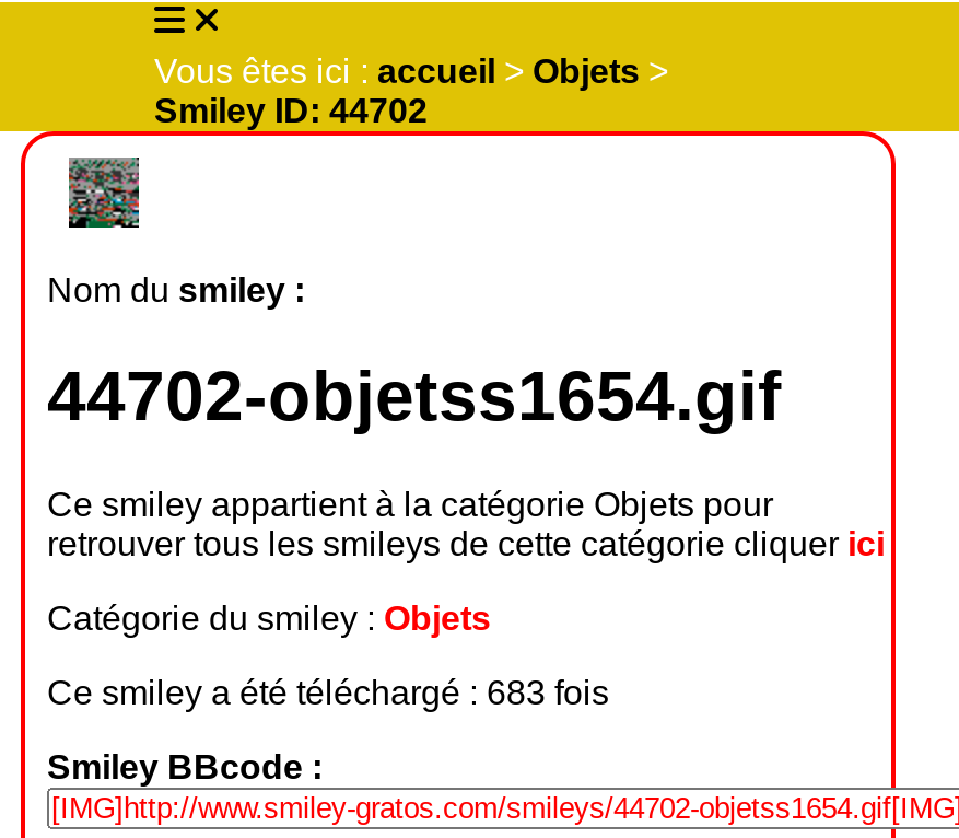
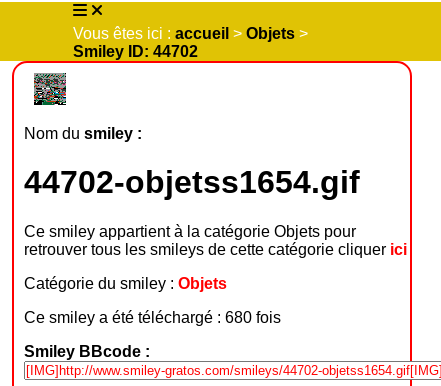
- Ce smiley a été téléchargé : 683 fois
+ Ce smiley a été téléchargé : 680 fois
